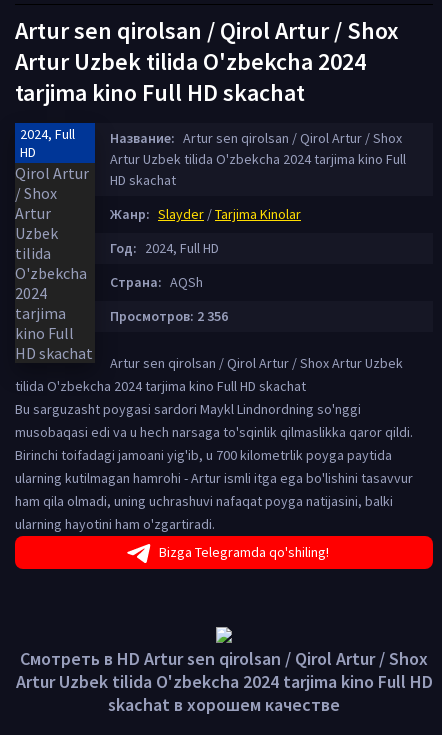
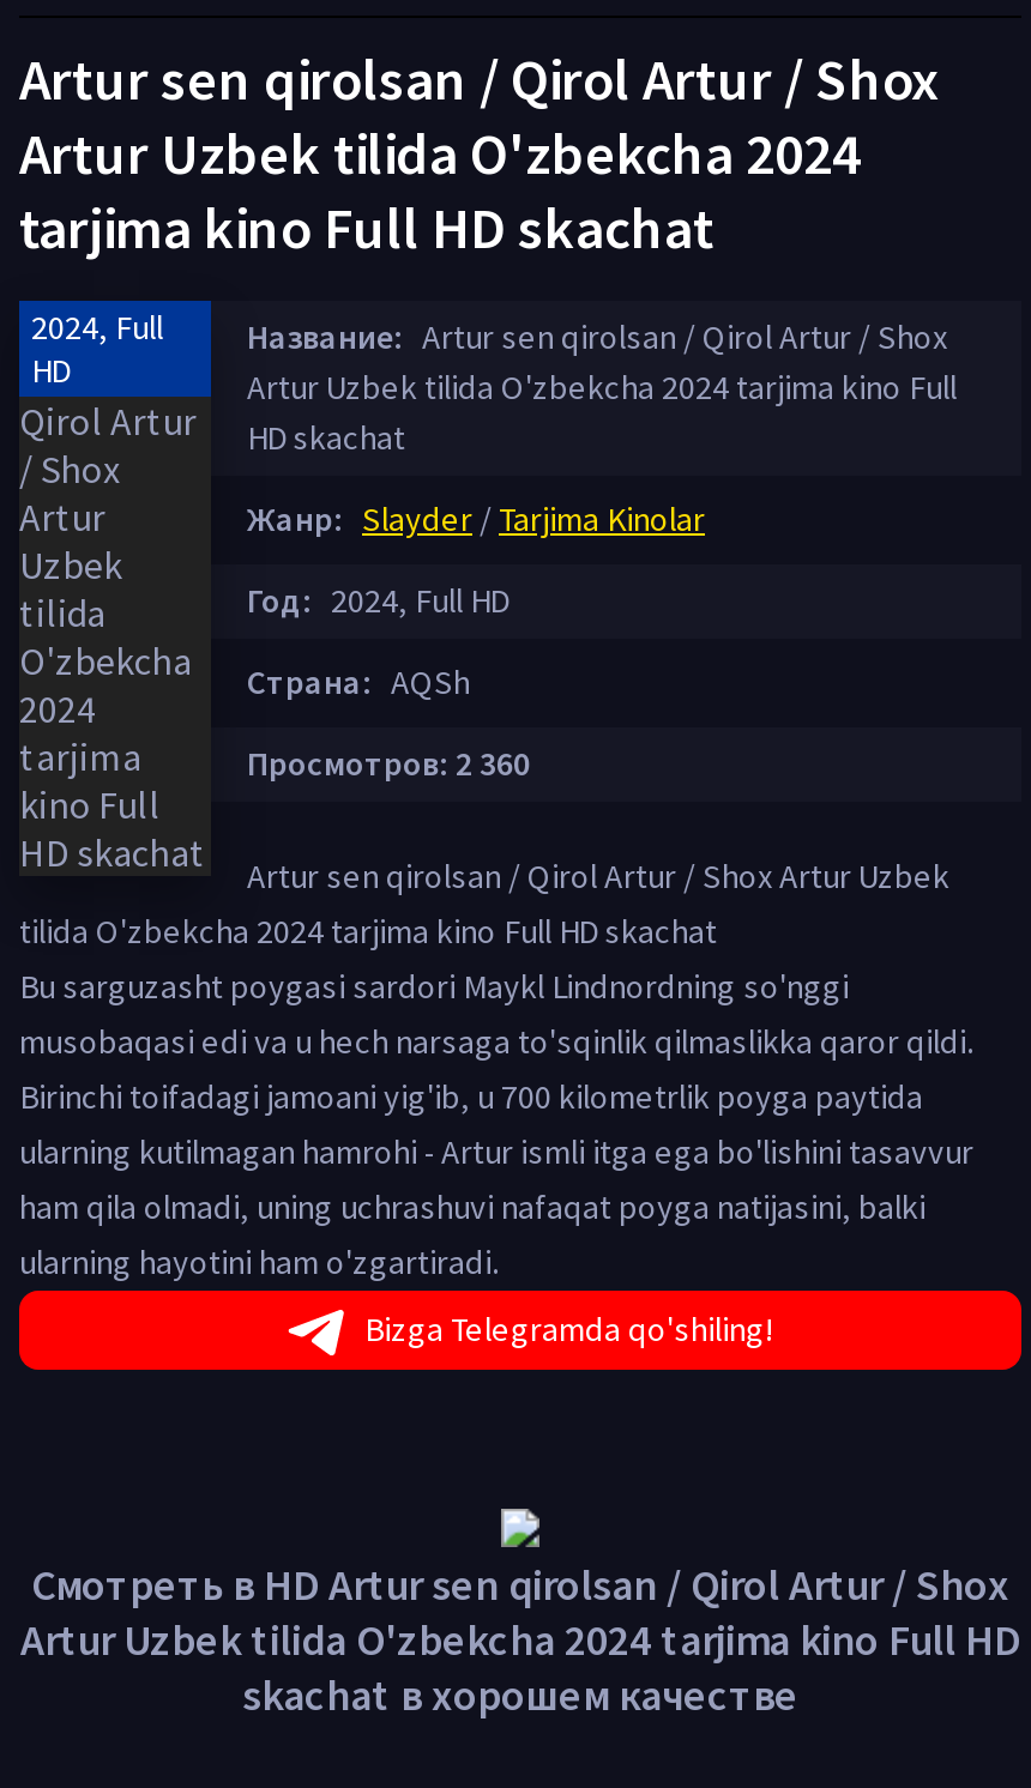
- Просмотров: 2 356
+ Просмотров: 2 360
